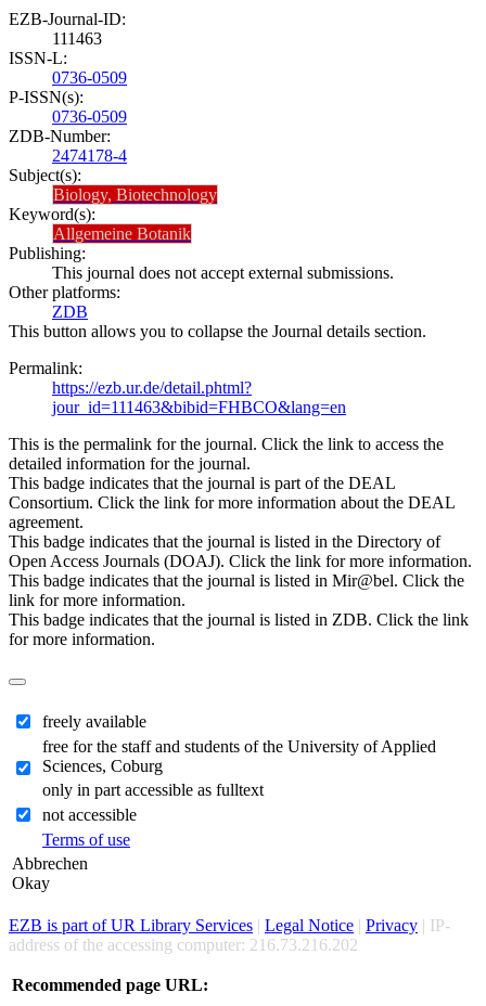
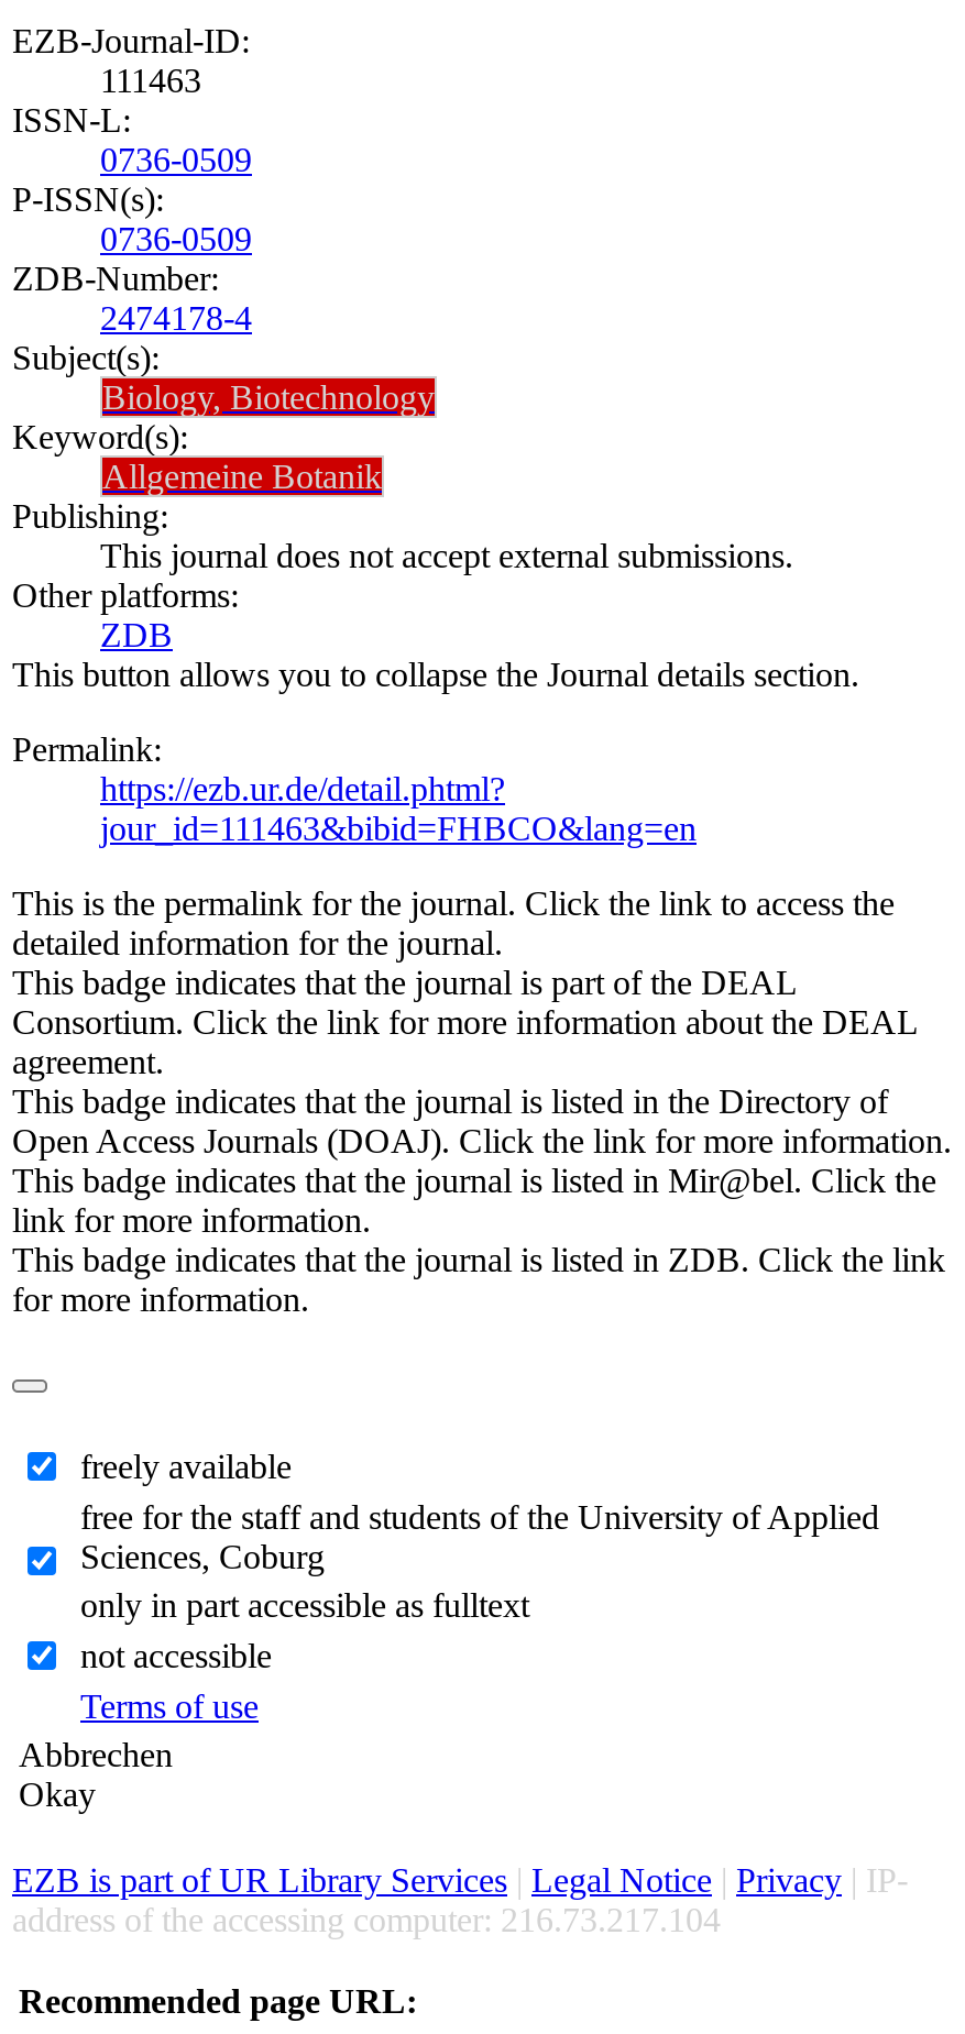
- address of the accessing computer: 216.73.216.202
+ address of the accessing computer: 216.73.217.104
